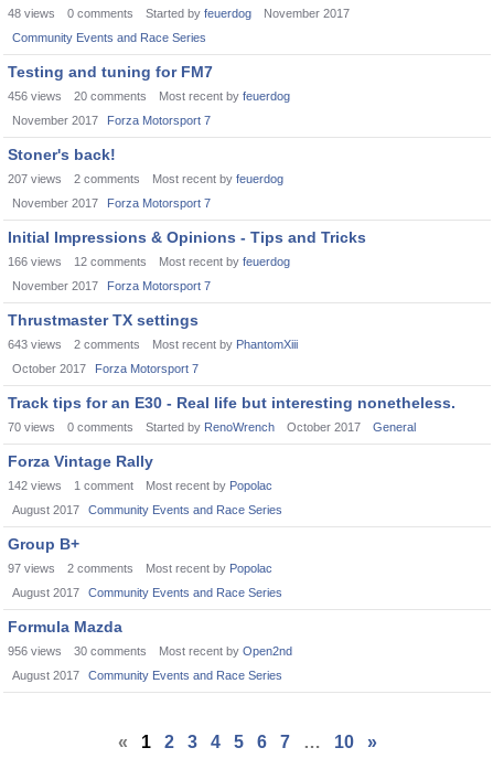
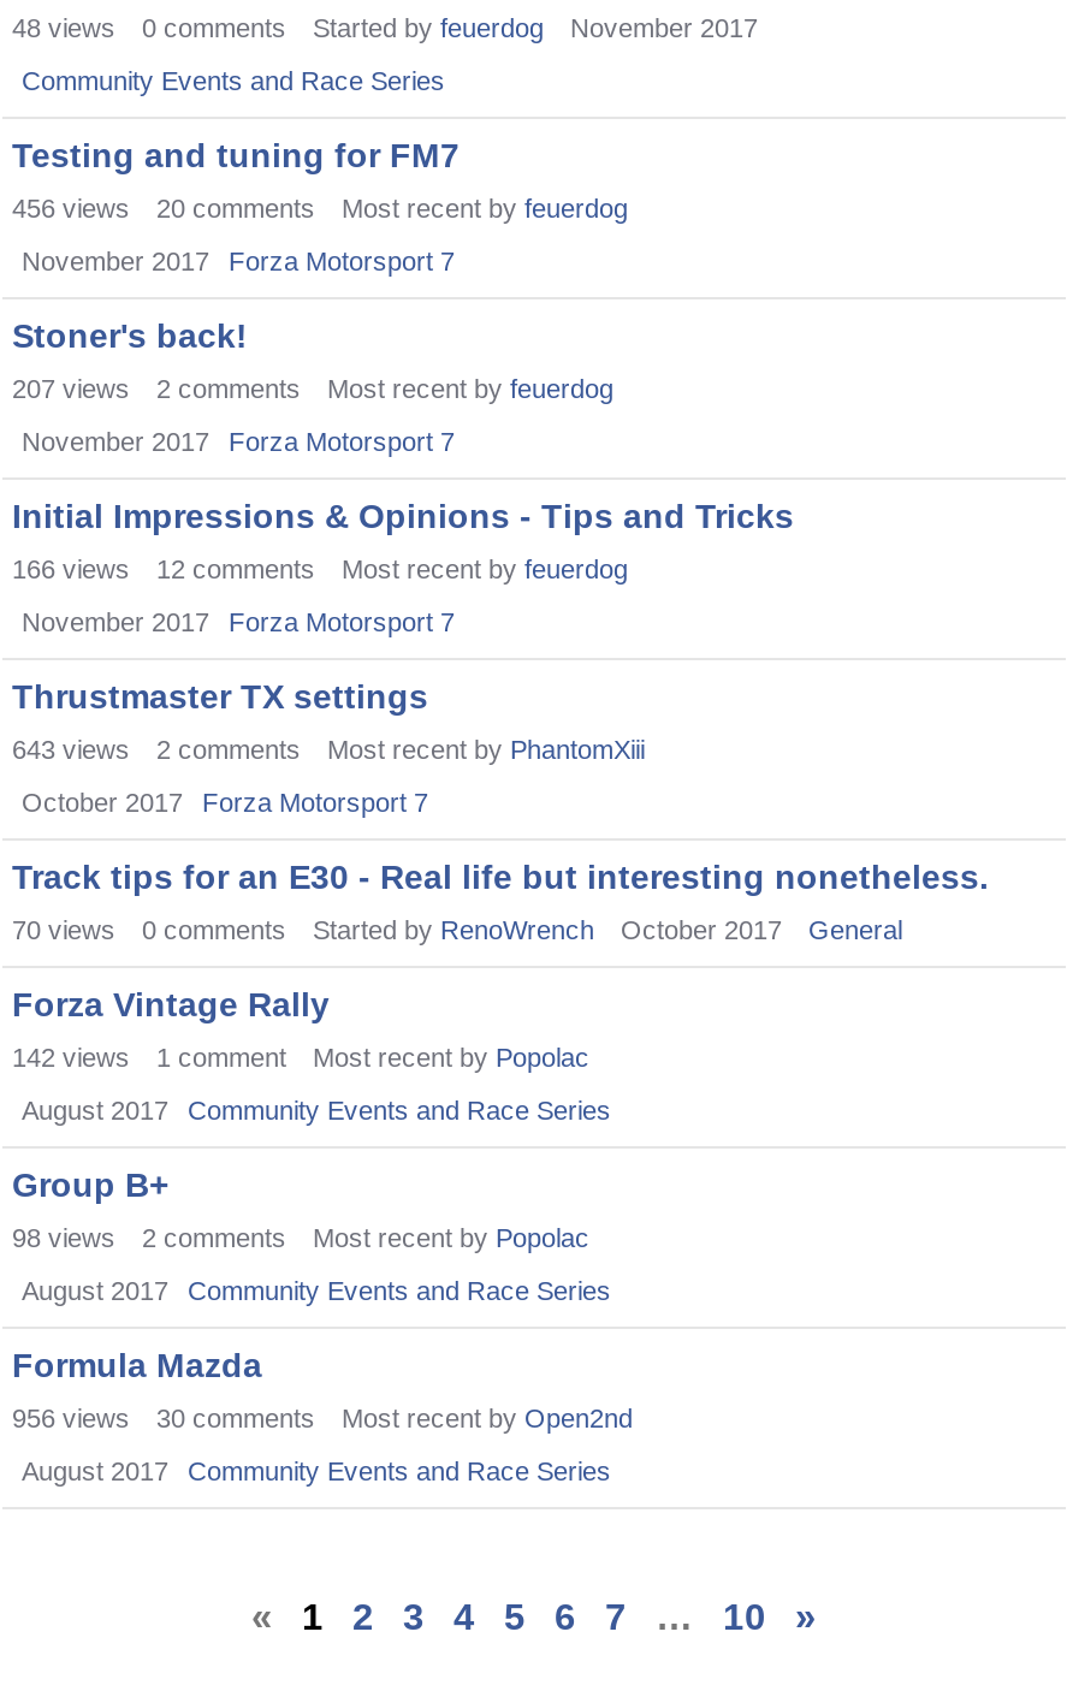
- 97 views 2 comments Most recent by Popolac
+ 98 views 2 comments Most recent by Popolac
